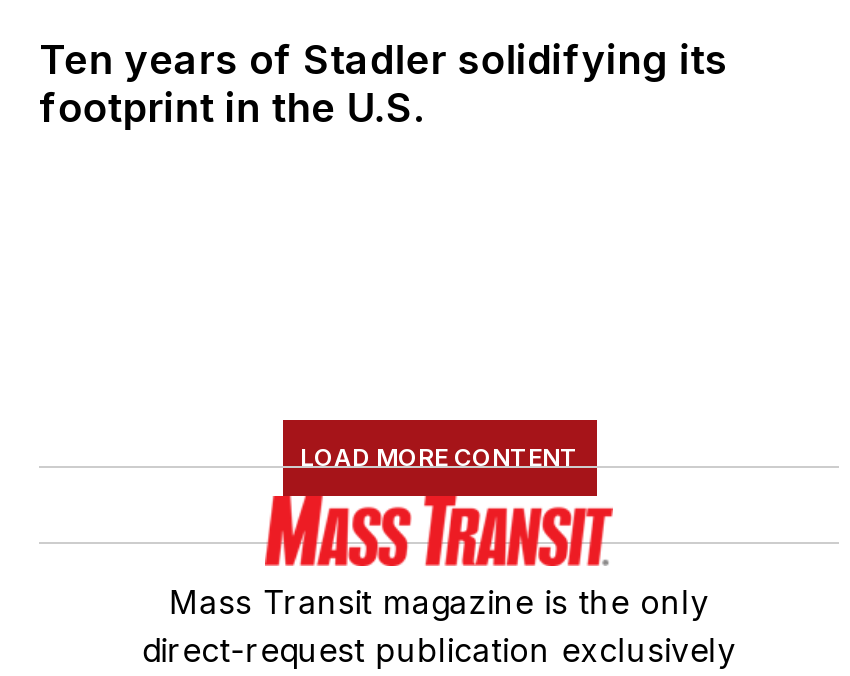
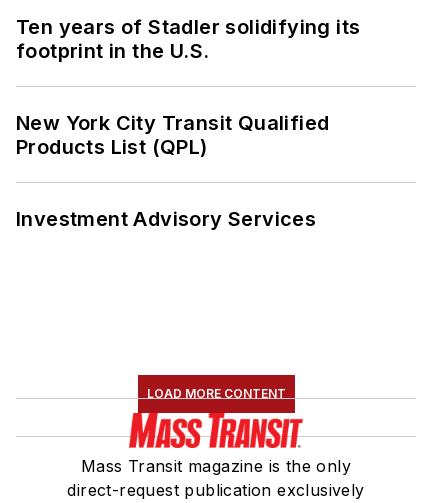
+ New York City Transit Qualified
+ Products List (QPL)
+ Investment Advisory Services
